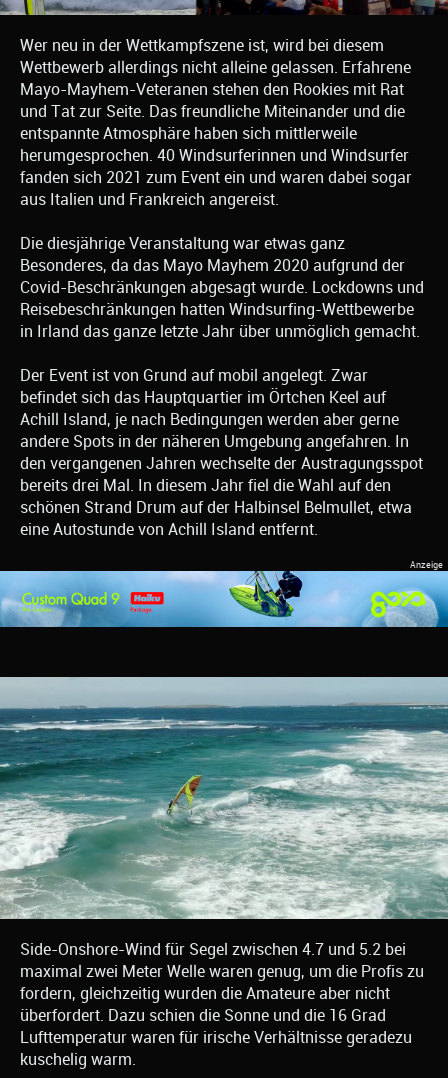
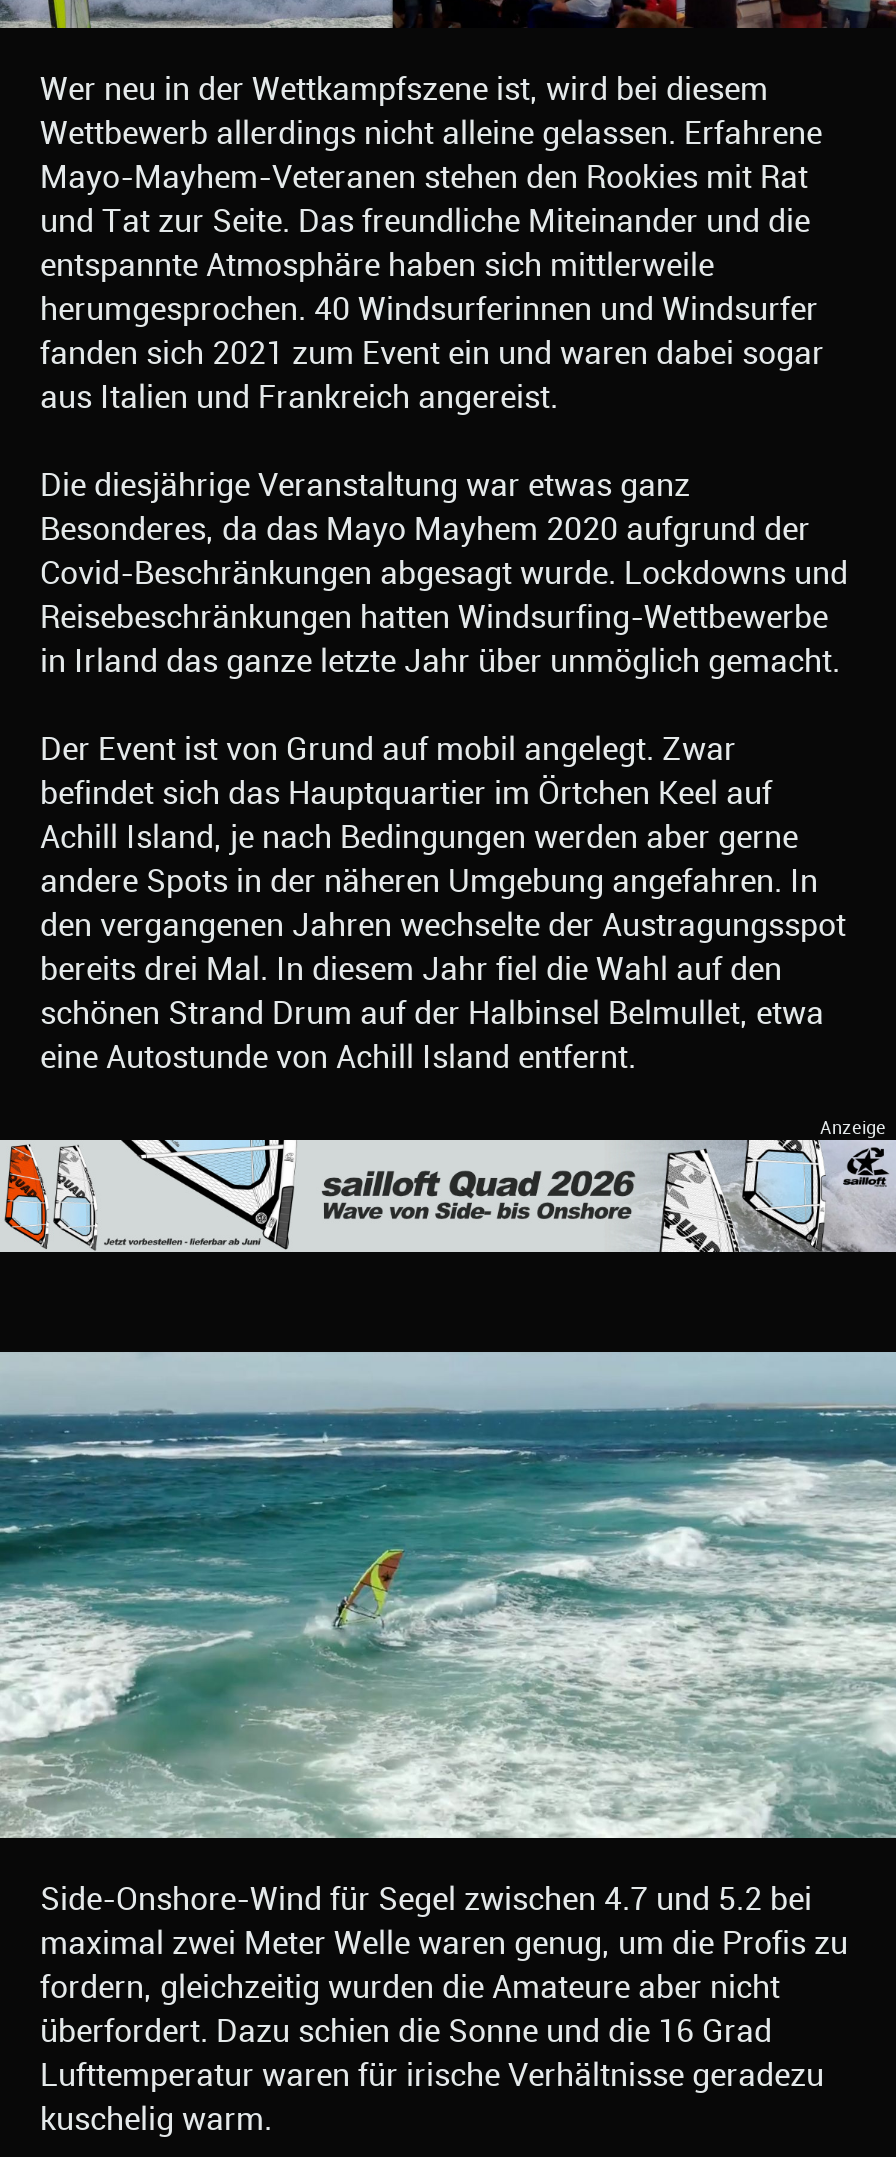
- [image]
+ [image]
